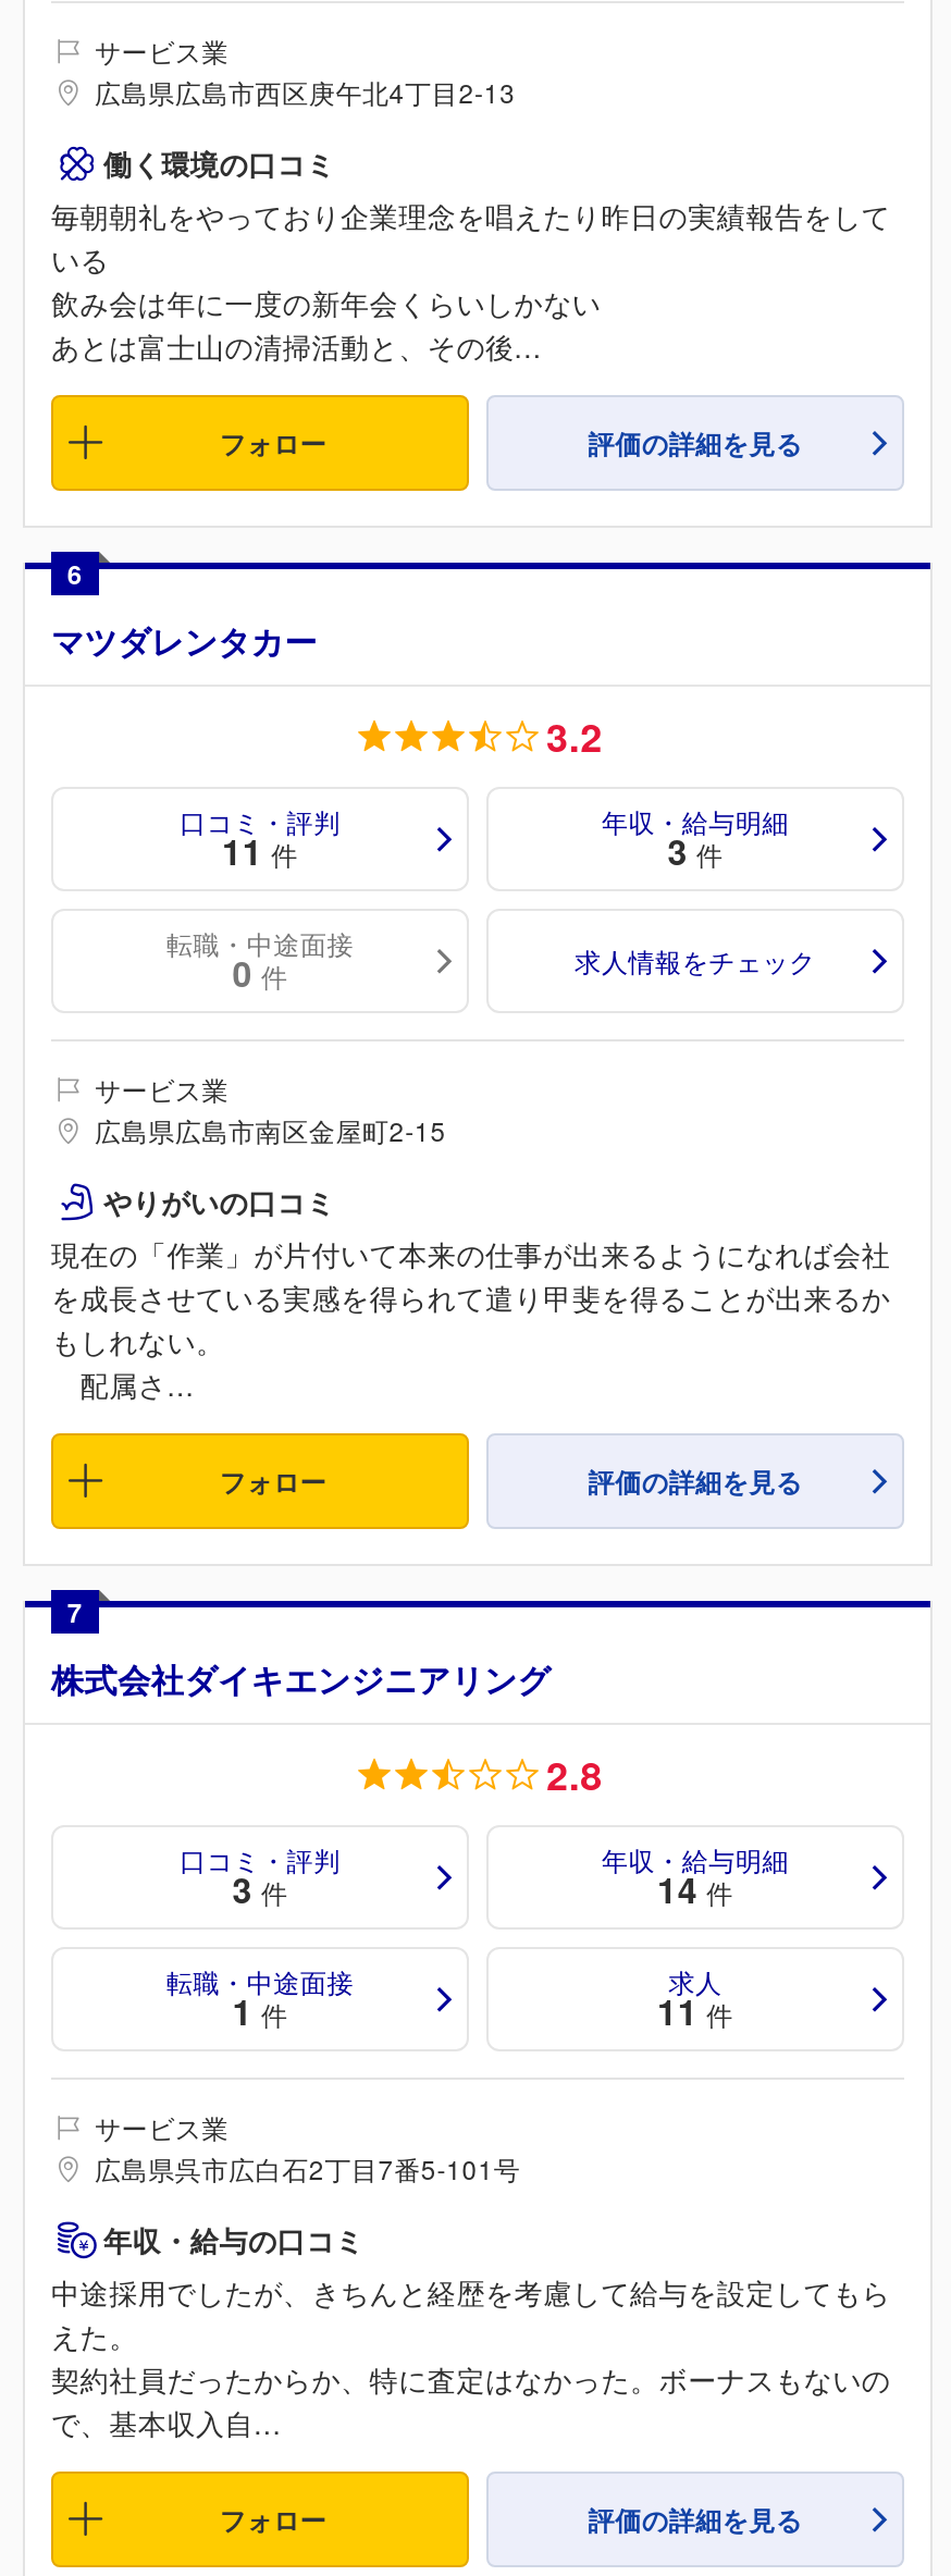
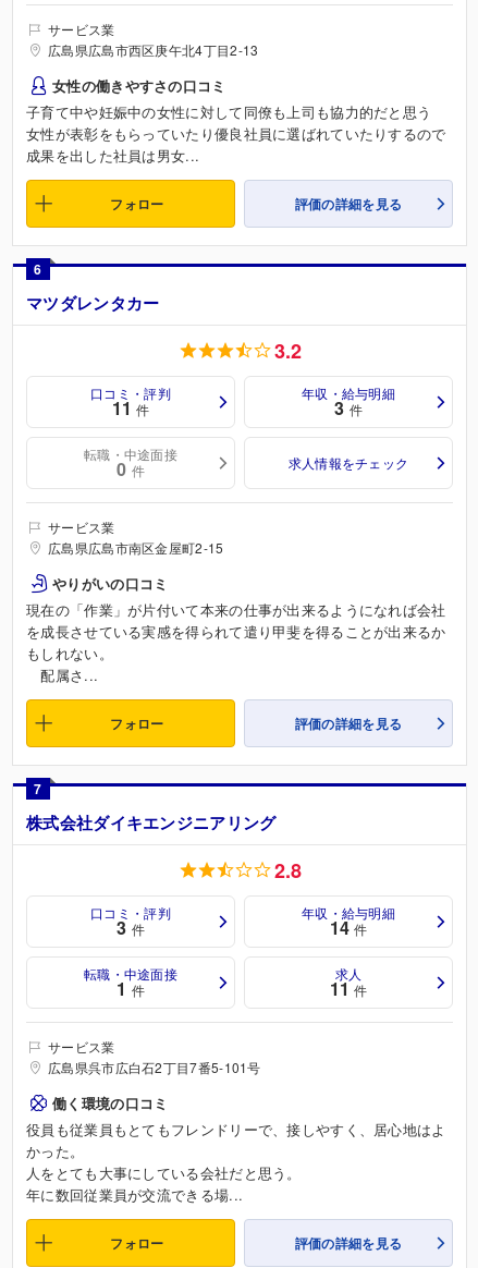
moved down: 働く環境の口コミ

- 毎朝朝礼をやっており企業理念を唱えたり昨日の実績報告をして
- いる
- 飲み会は年に一度の新年会くらいしかない
- あとは富士山の清掃活動と、その後...
+ 女性の働きやすさの口コミ
+ 子育て中や妊娠中の女性に対して同僚も上司も協力的だと思う
+ 女性が表彰をもらっていたり優良社員に選ばれていたりするので
+ 成果を出した社員は男女...

- 年収・給与の口コミ
- 中途採用でしたが、きちんと経歴を考慮して給与を設定してもら
- えた。
- 契約社員だったからか、特に査定はなかった。ボーナスもないの
- で、基本収入自...
+ 役員も従業員もとてもフレンドリーで、接しやすく、居心地はよ
+ かった。
+ 人をとても大事にしている会社だと思う。
+ 年に数回従業員が交流できる場...
